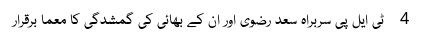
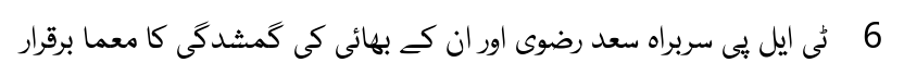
- 4 ٹی ایل پی سربراہ سعد رضوی اور ان کے بھائی کی گمشدگی کا معما برقرار
+ 6 ٹی ایل پی سربراہ سعد رضوی اور ان کے بھائی کی گمشدگی کا معما برقرار
